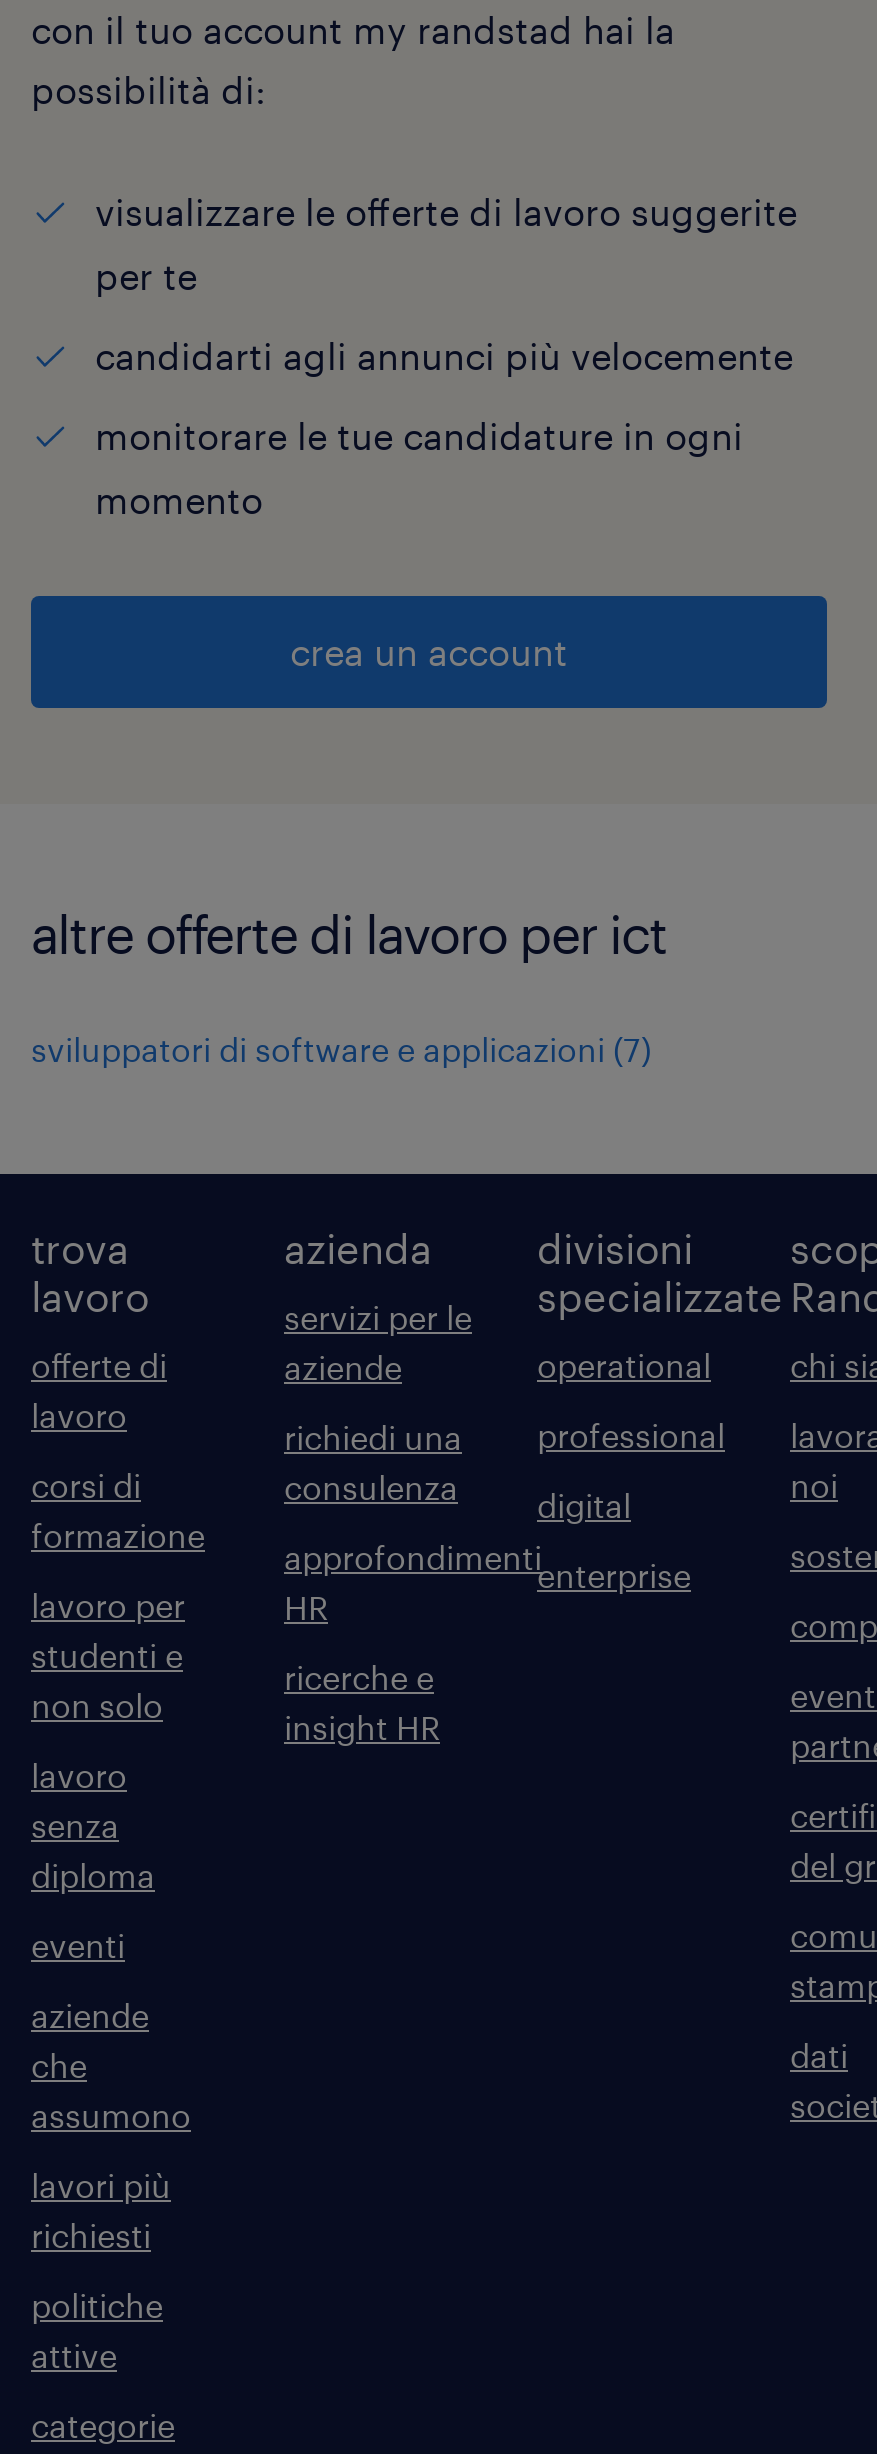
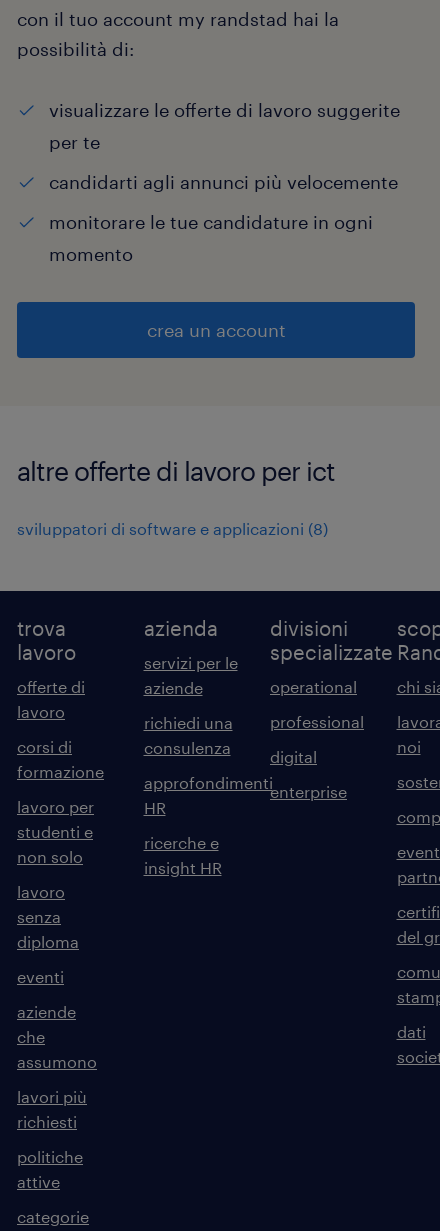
- sviluppatori di software e applicazioni (7)
+ sviluppatori di software e applicazioni (8)
